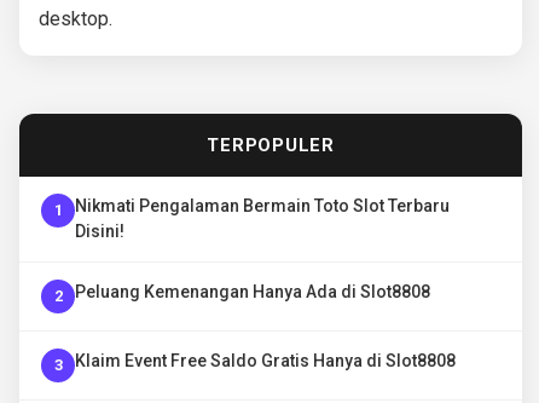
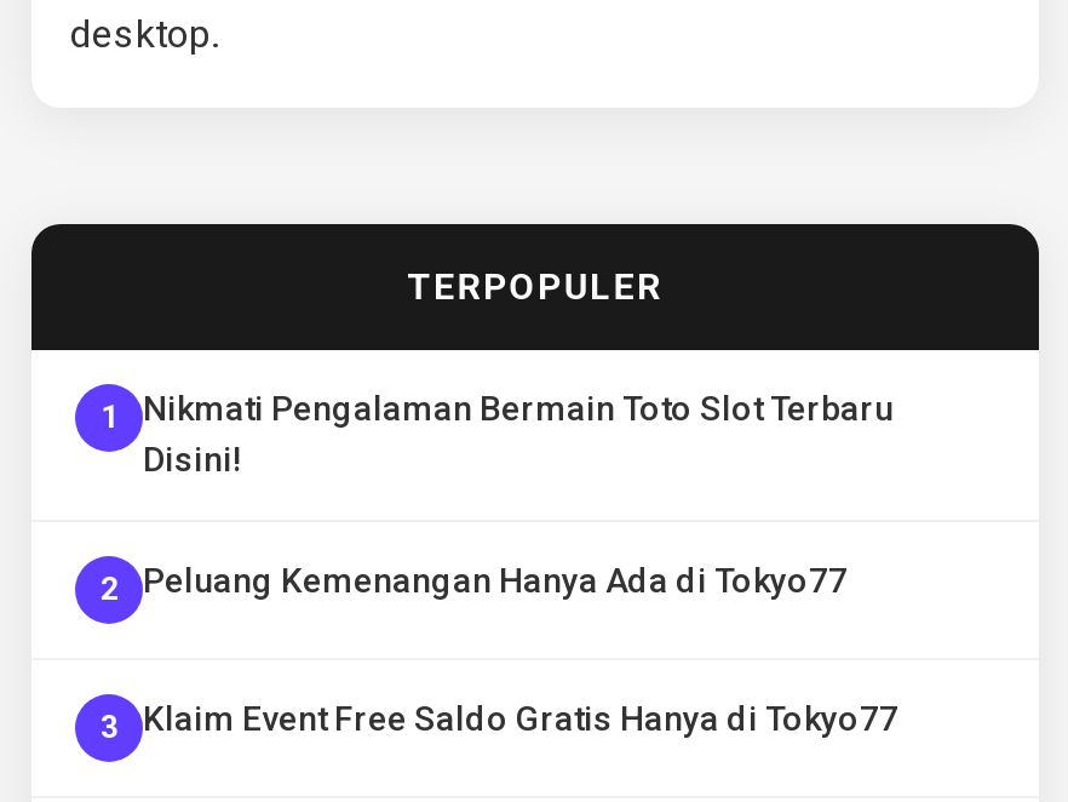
- Peluang Kemenangan Hanya Ada di Slot8808
+ Peluang Kemenangan Hanya Ada di Tokyo77

- Klaim Event Free Saldo Gratis Hanya di Slot8808
+ Klaim Event Free Saldo Gratis Hanya di Tokyo77
